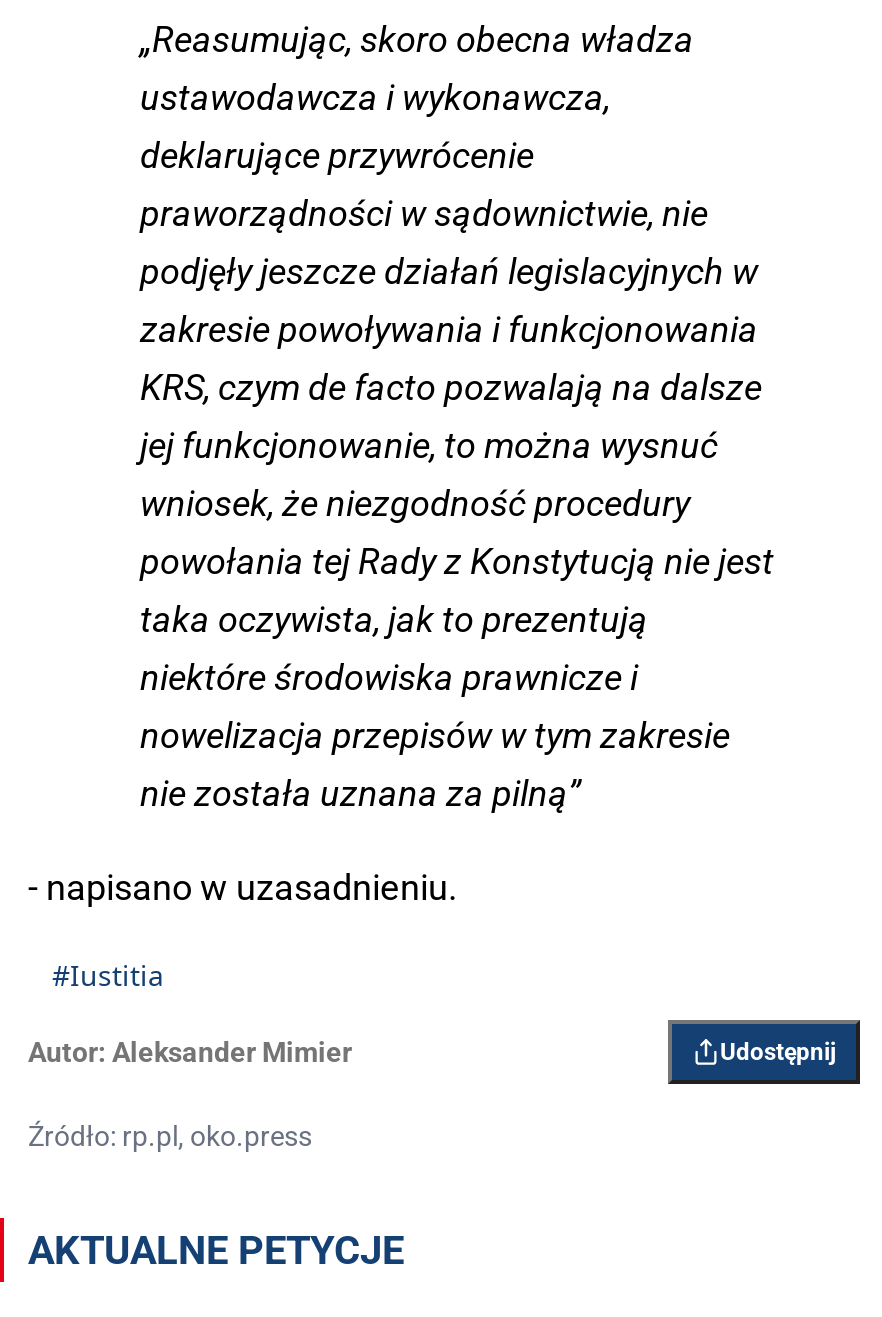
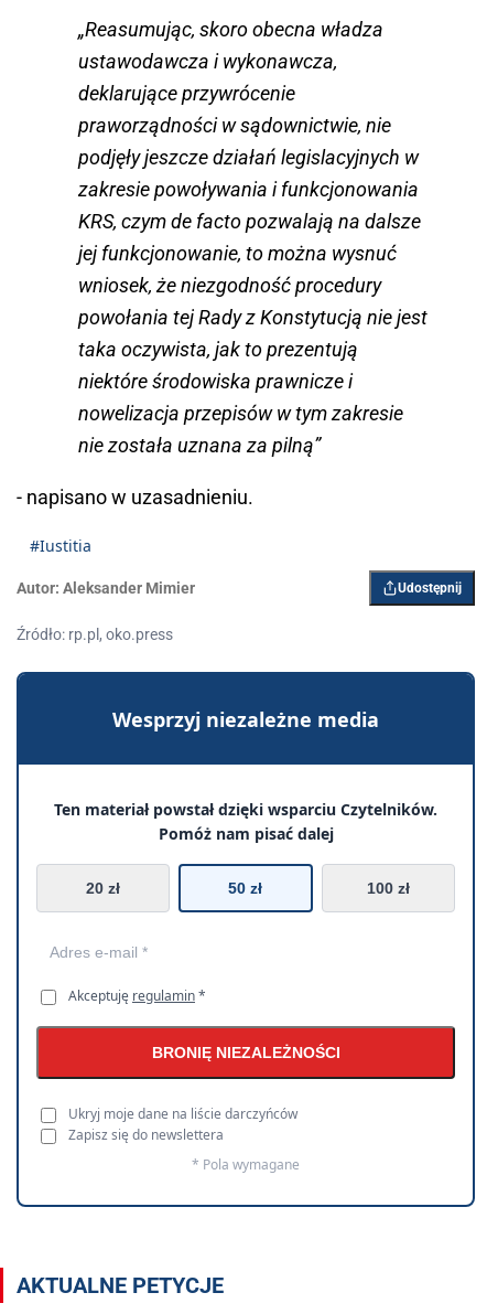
+ [image]
+ Wesprzyj niezależne media
+ Ten materiał powstał dzięki wsparciu Czytelników.
+ Pomóż nam pisać dalej
+ 20 zł
+ 50 zł
+ 100 zł

+ Akceptuję regulamin *
+ BRONIĘ NIEZALEŻNOŚCI
+ Ukryj moje dane na liście darczyńców
+ Zapisz się do newslettera
+ * Pola wymagane
